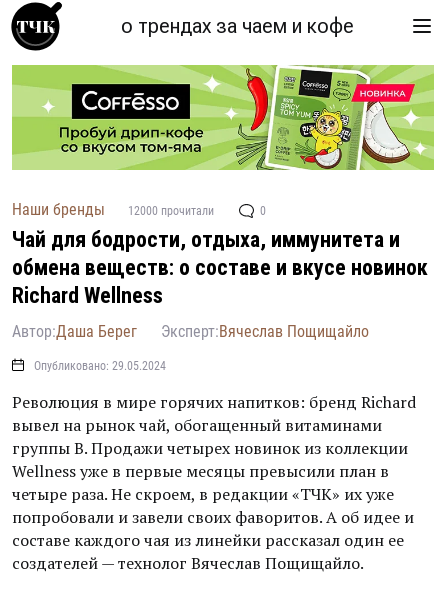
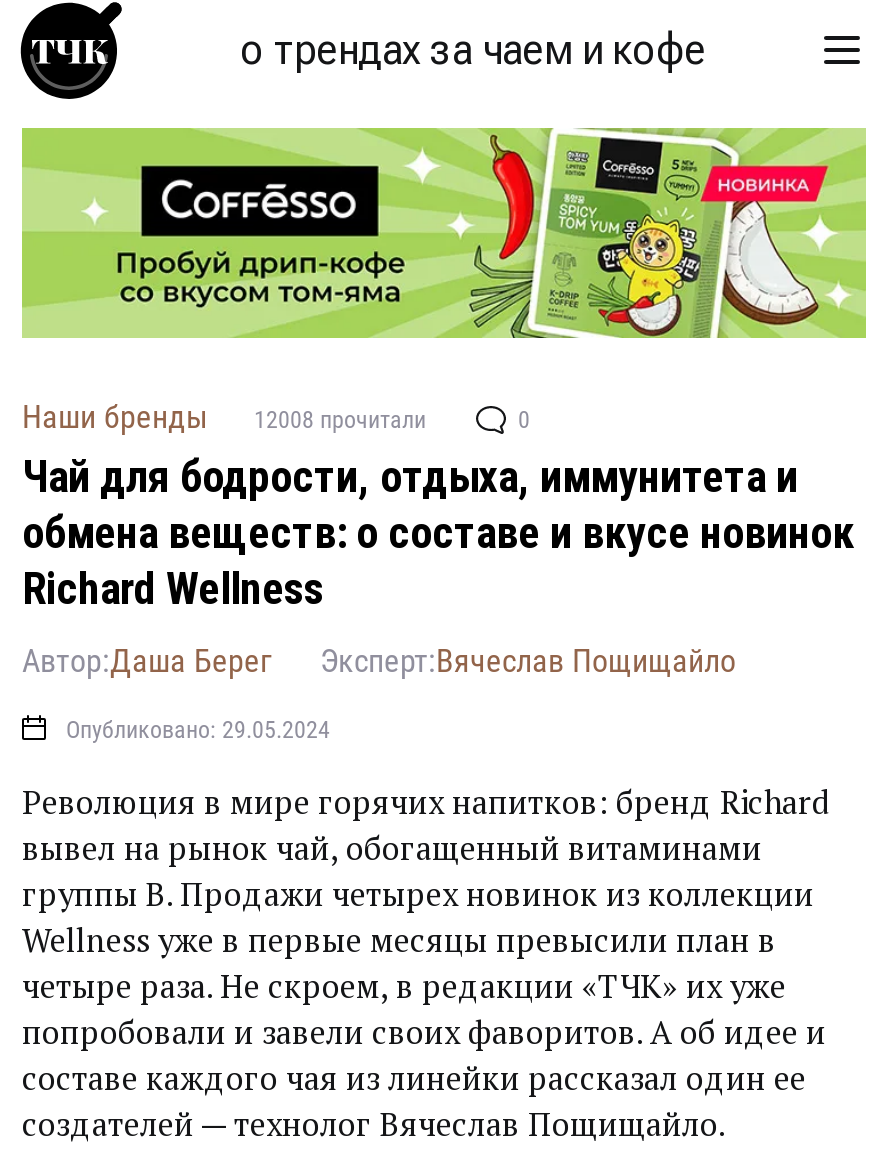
- Наши бренды 12000 прочитали
+ Наши бренды 12008 прочитали
